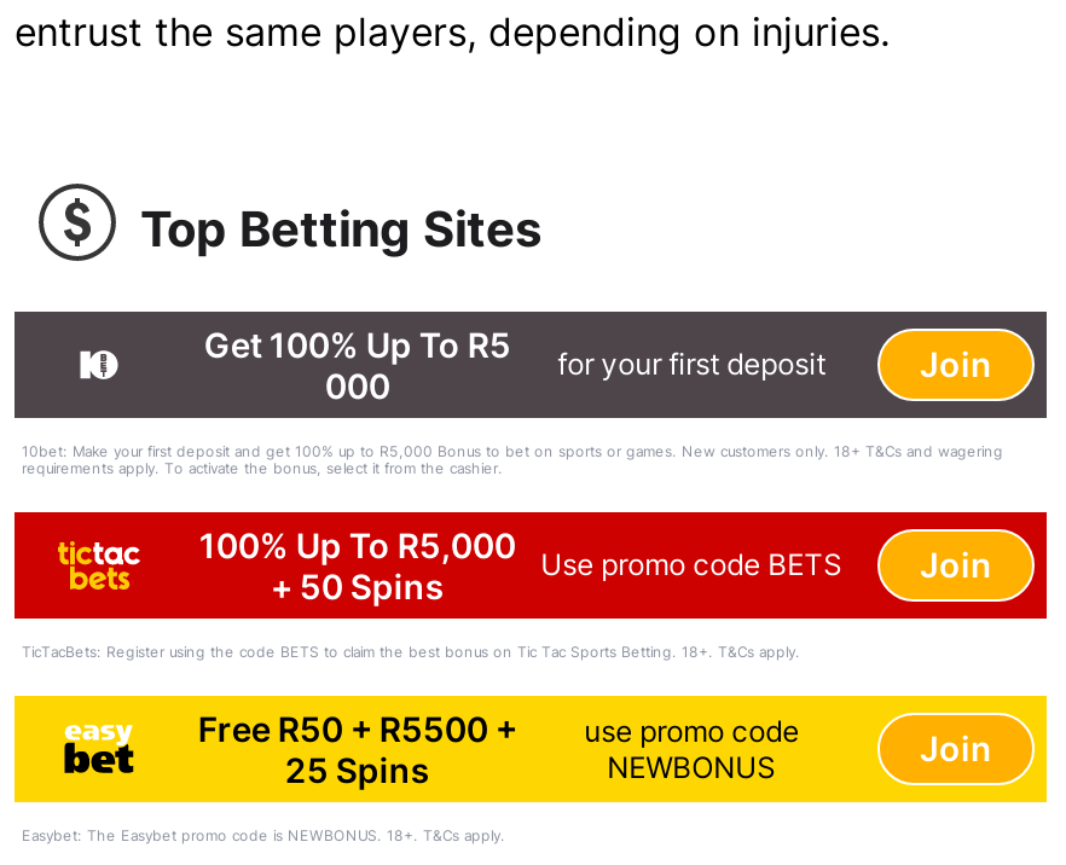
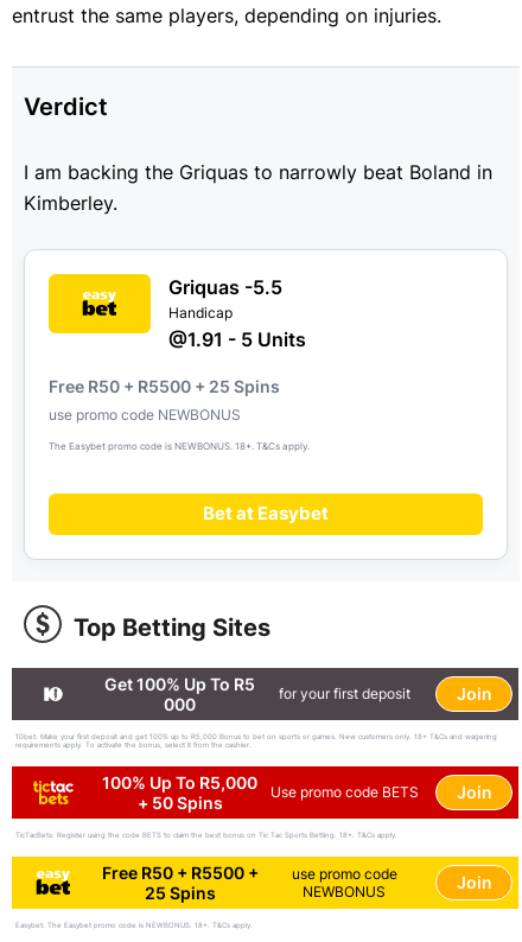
+ Verdict
+ I am backing the Griquas to narrowly beat Boland in
+ Kimberley.

+ [image]
+ Griquas -5.5
+ Handicap
+ @1.91 - 5 Units
+ Free R50 + R5500 + 25 Spins
+ use promo code NEWBONUS
+ The Easybet promo code is NEWBONUS. 18+. T&Cs apply.
+ Bet at Easybet
